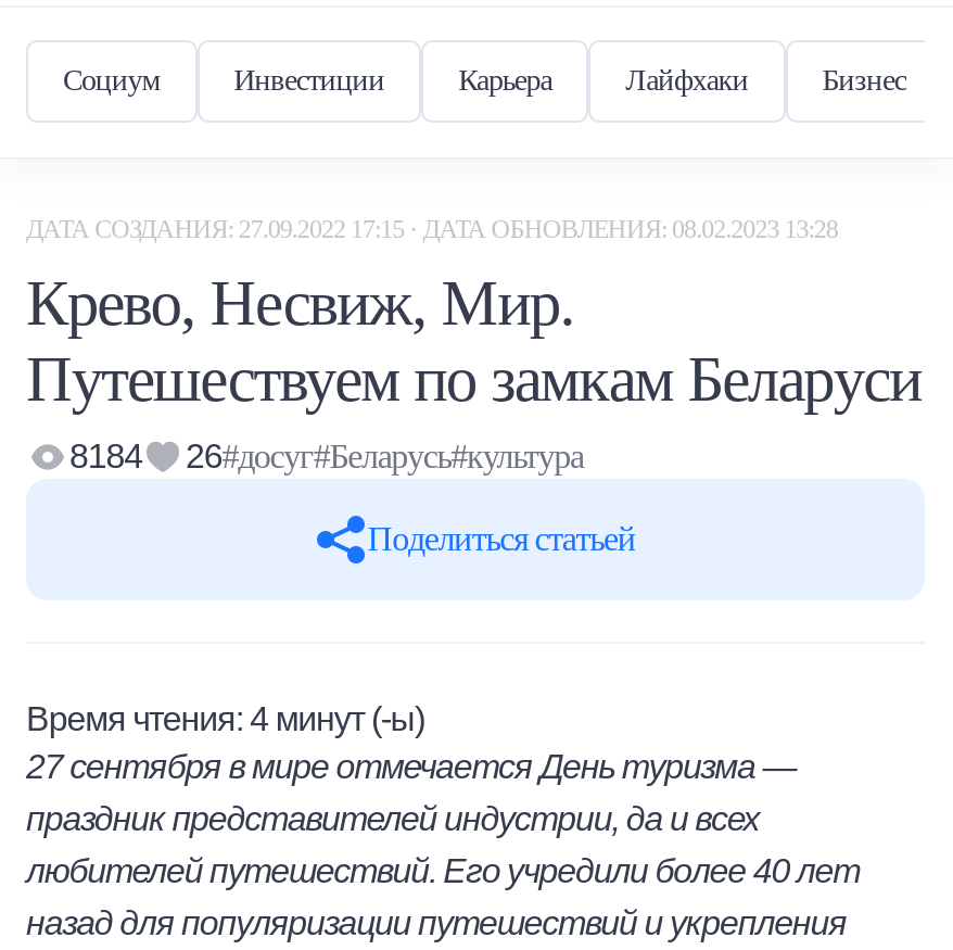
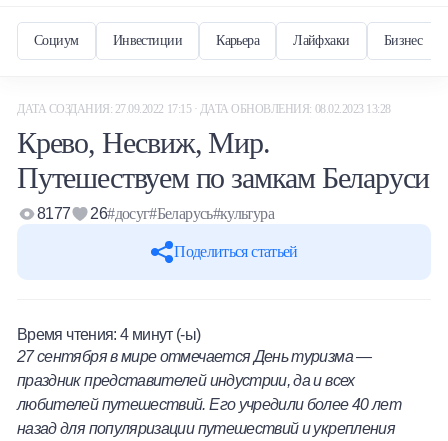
- 8184 26#досуг#Беларусь#культура
+ 8177 26#досуг#Беларусь#культура
